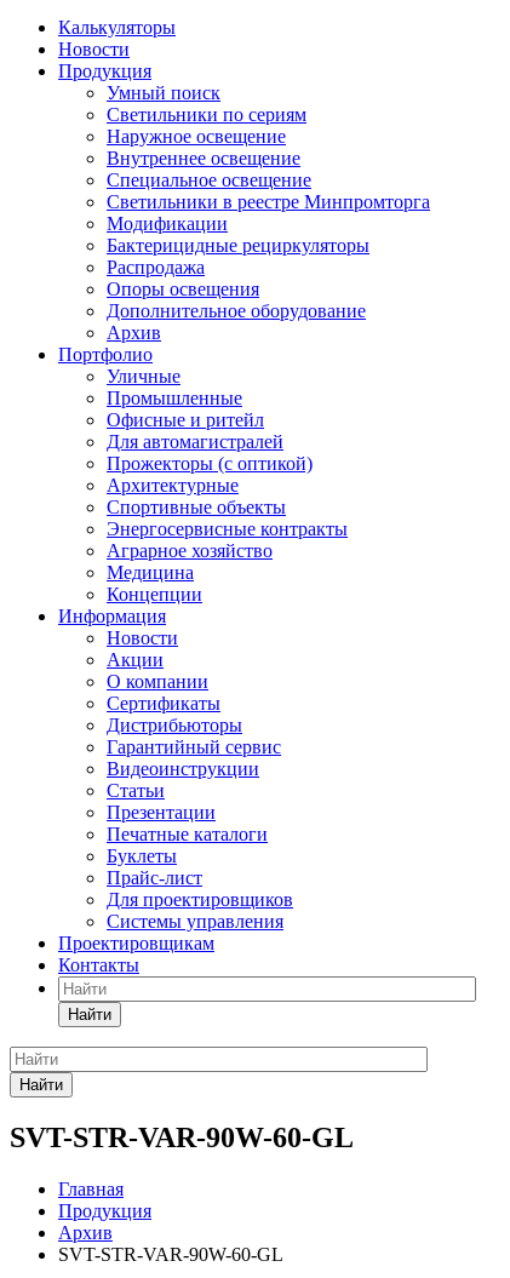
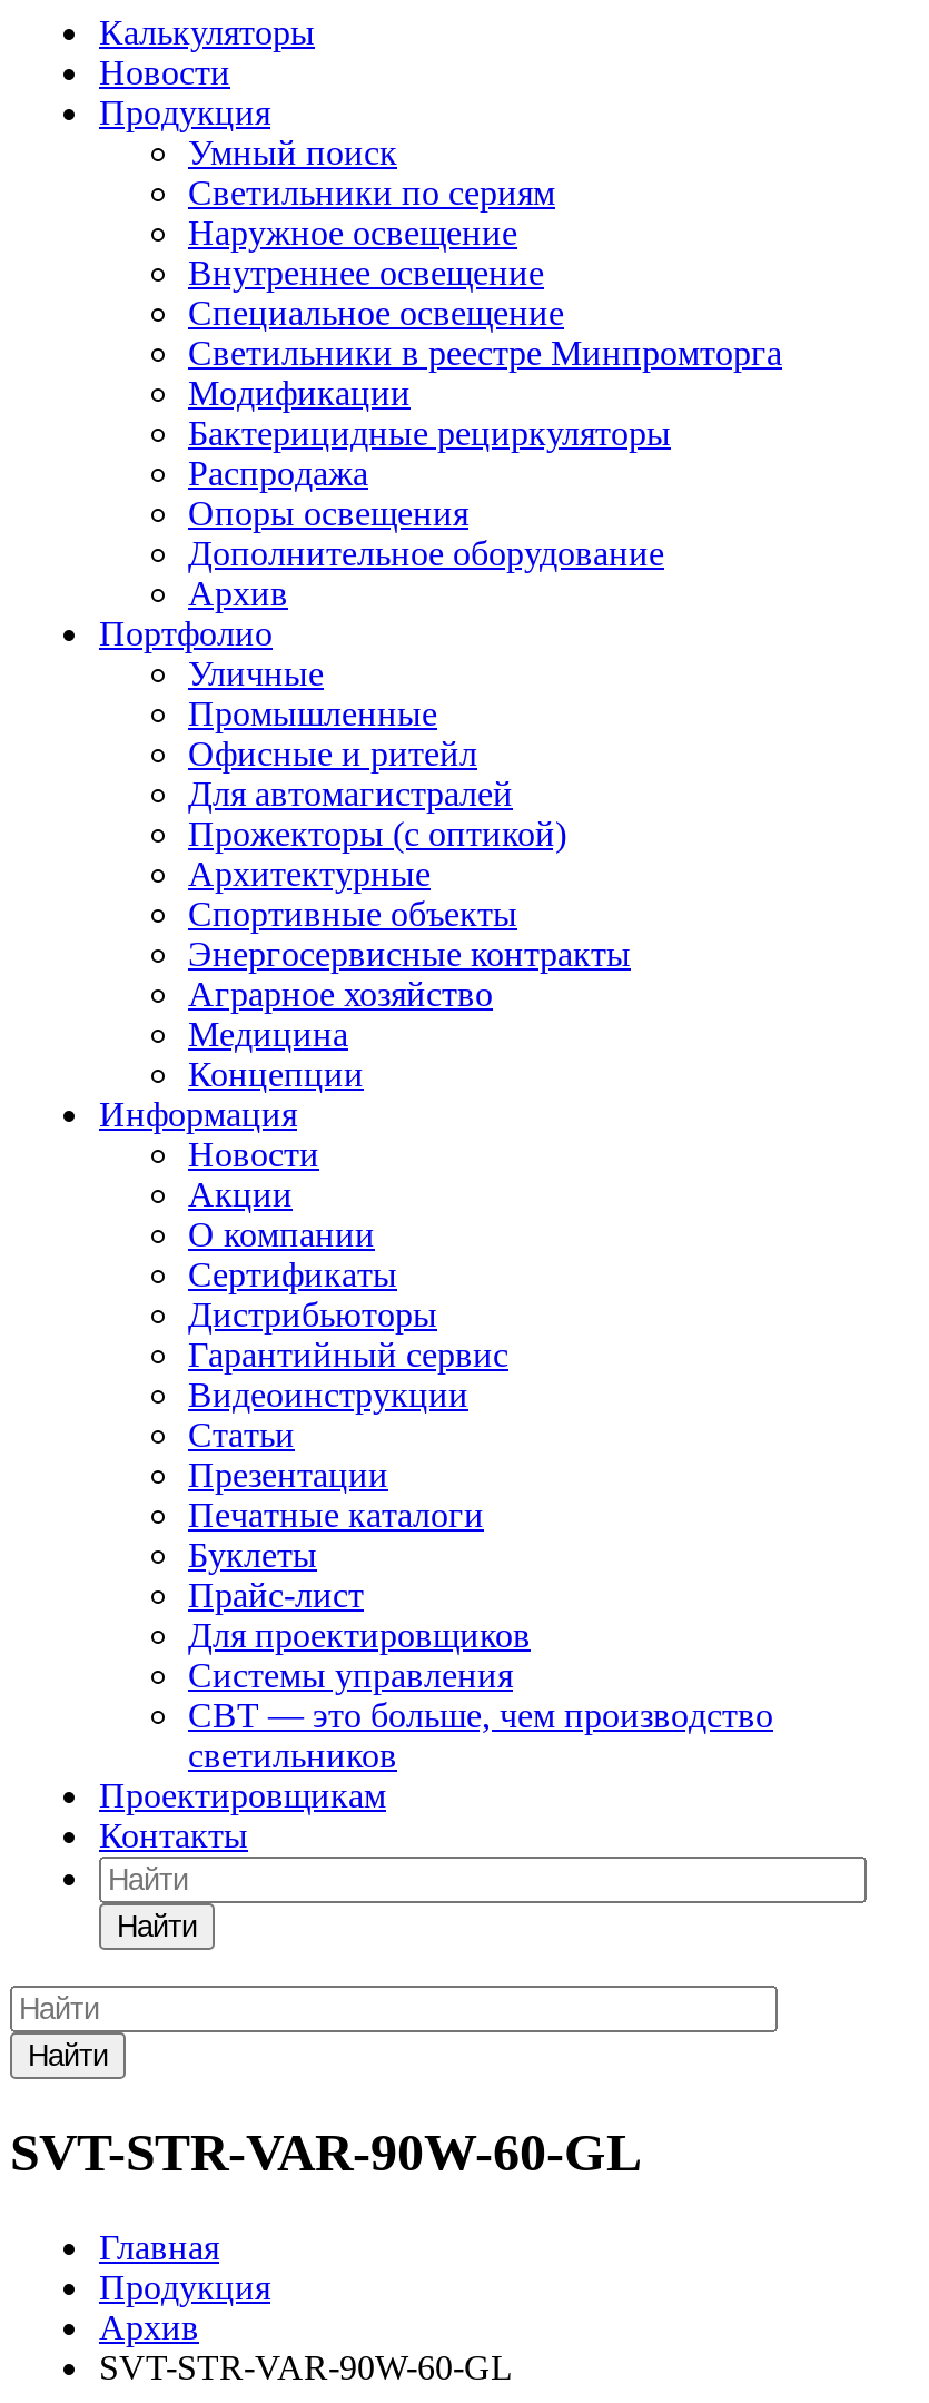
+ СВТ — это больше, чем производство
+ светильников
